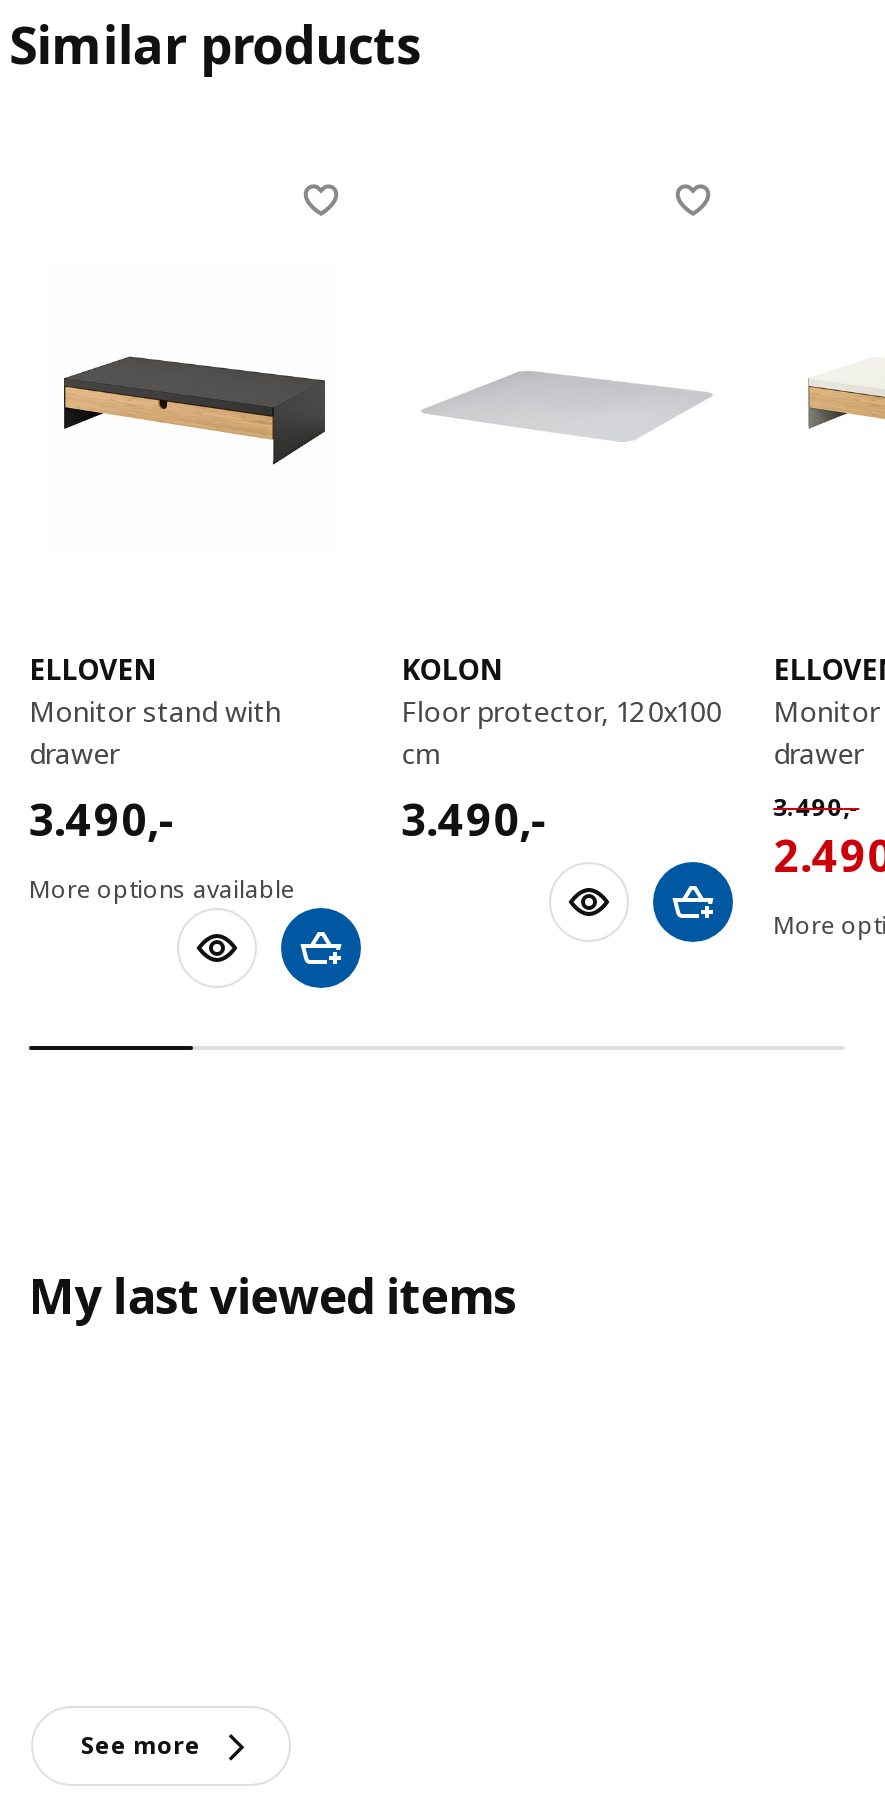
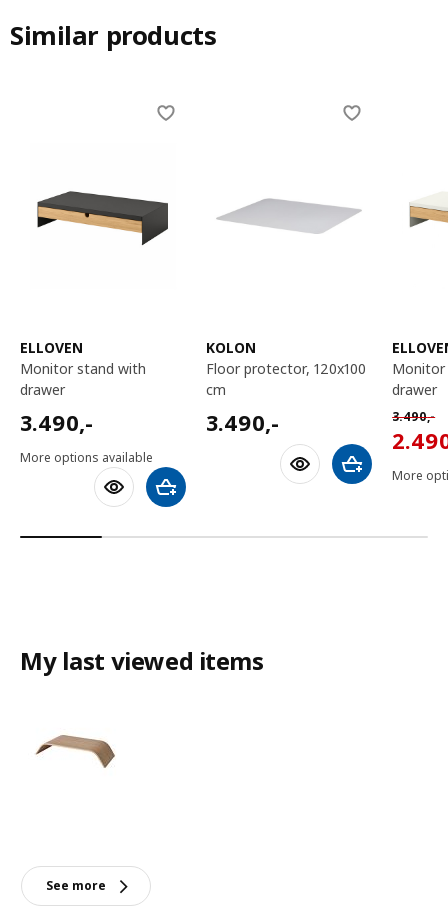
+ [image]
